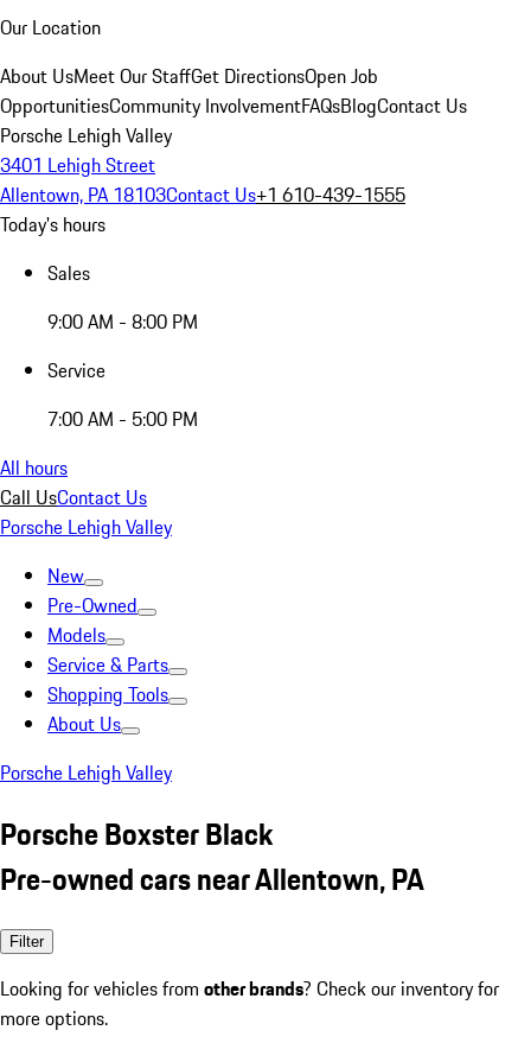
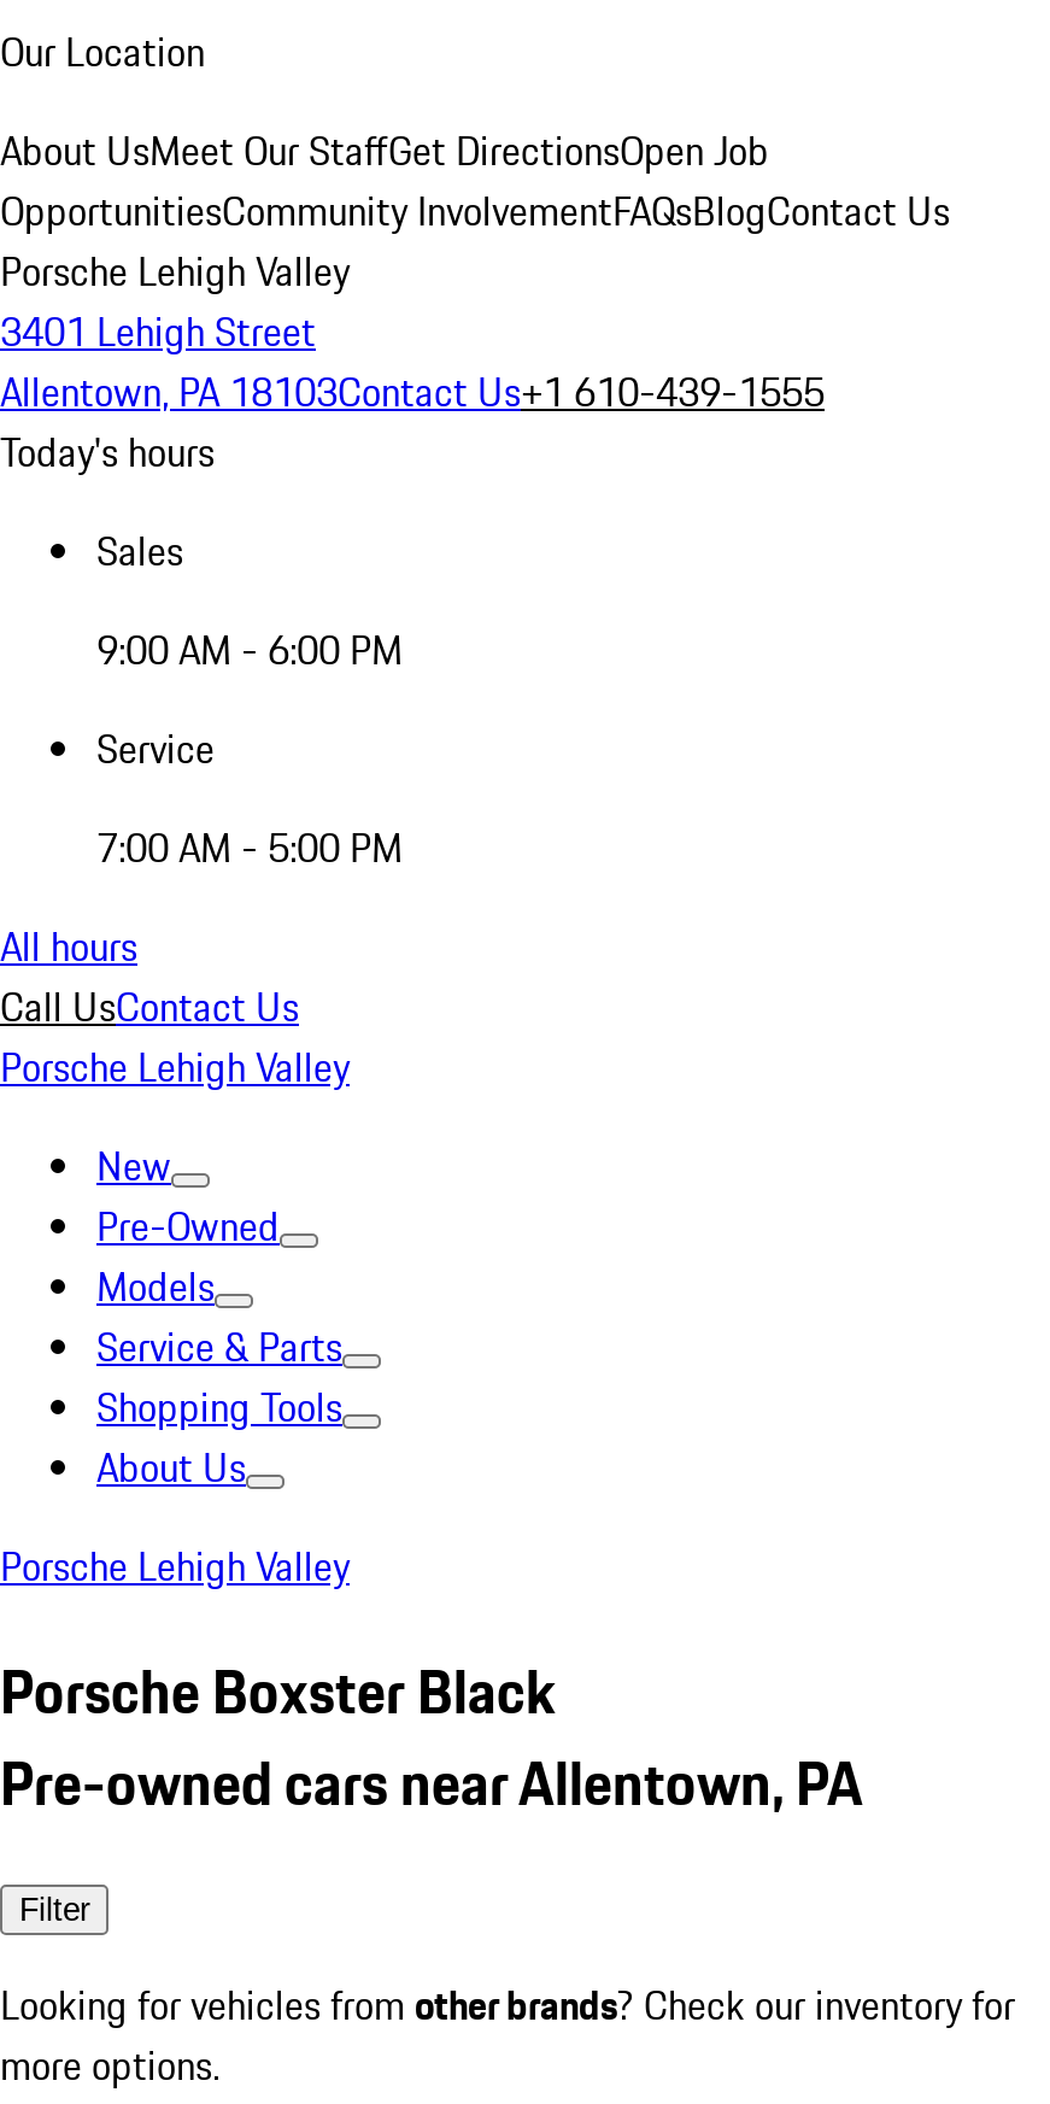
- 9:00 AM - 8:00 PM
+ 9:00 AM - 6:00 PM
